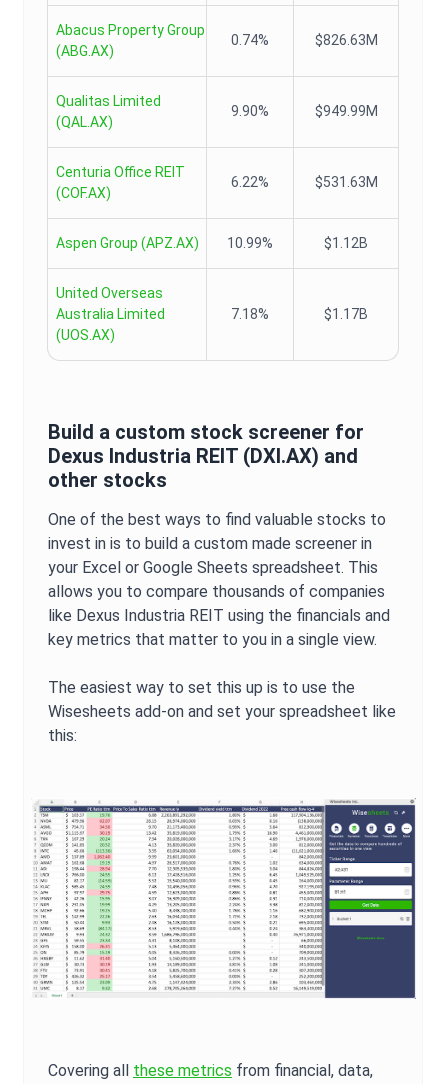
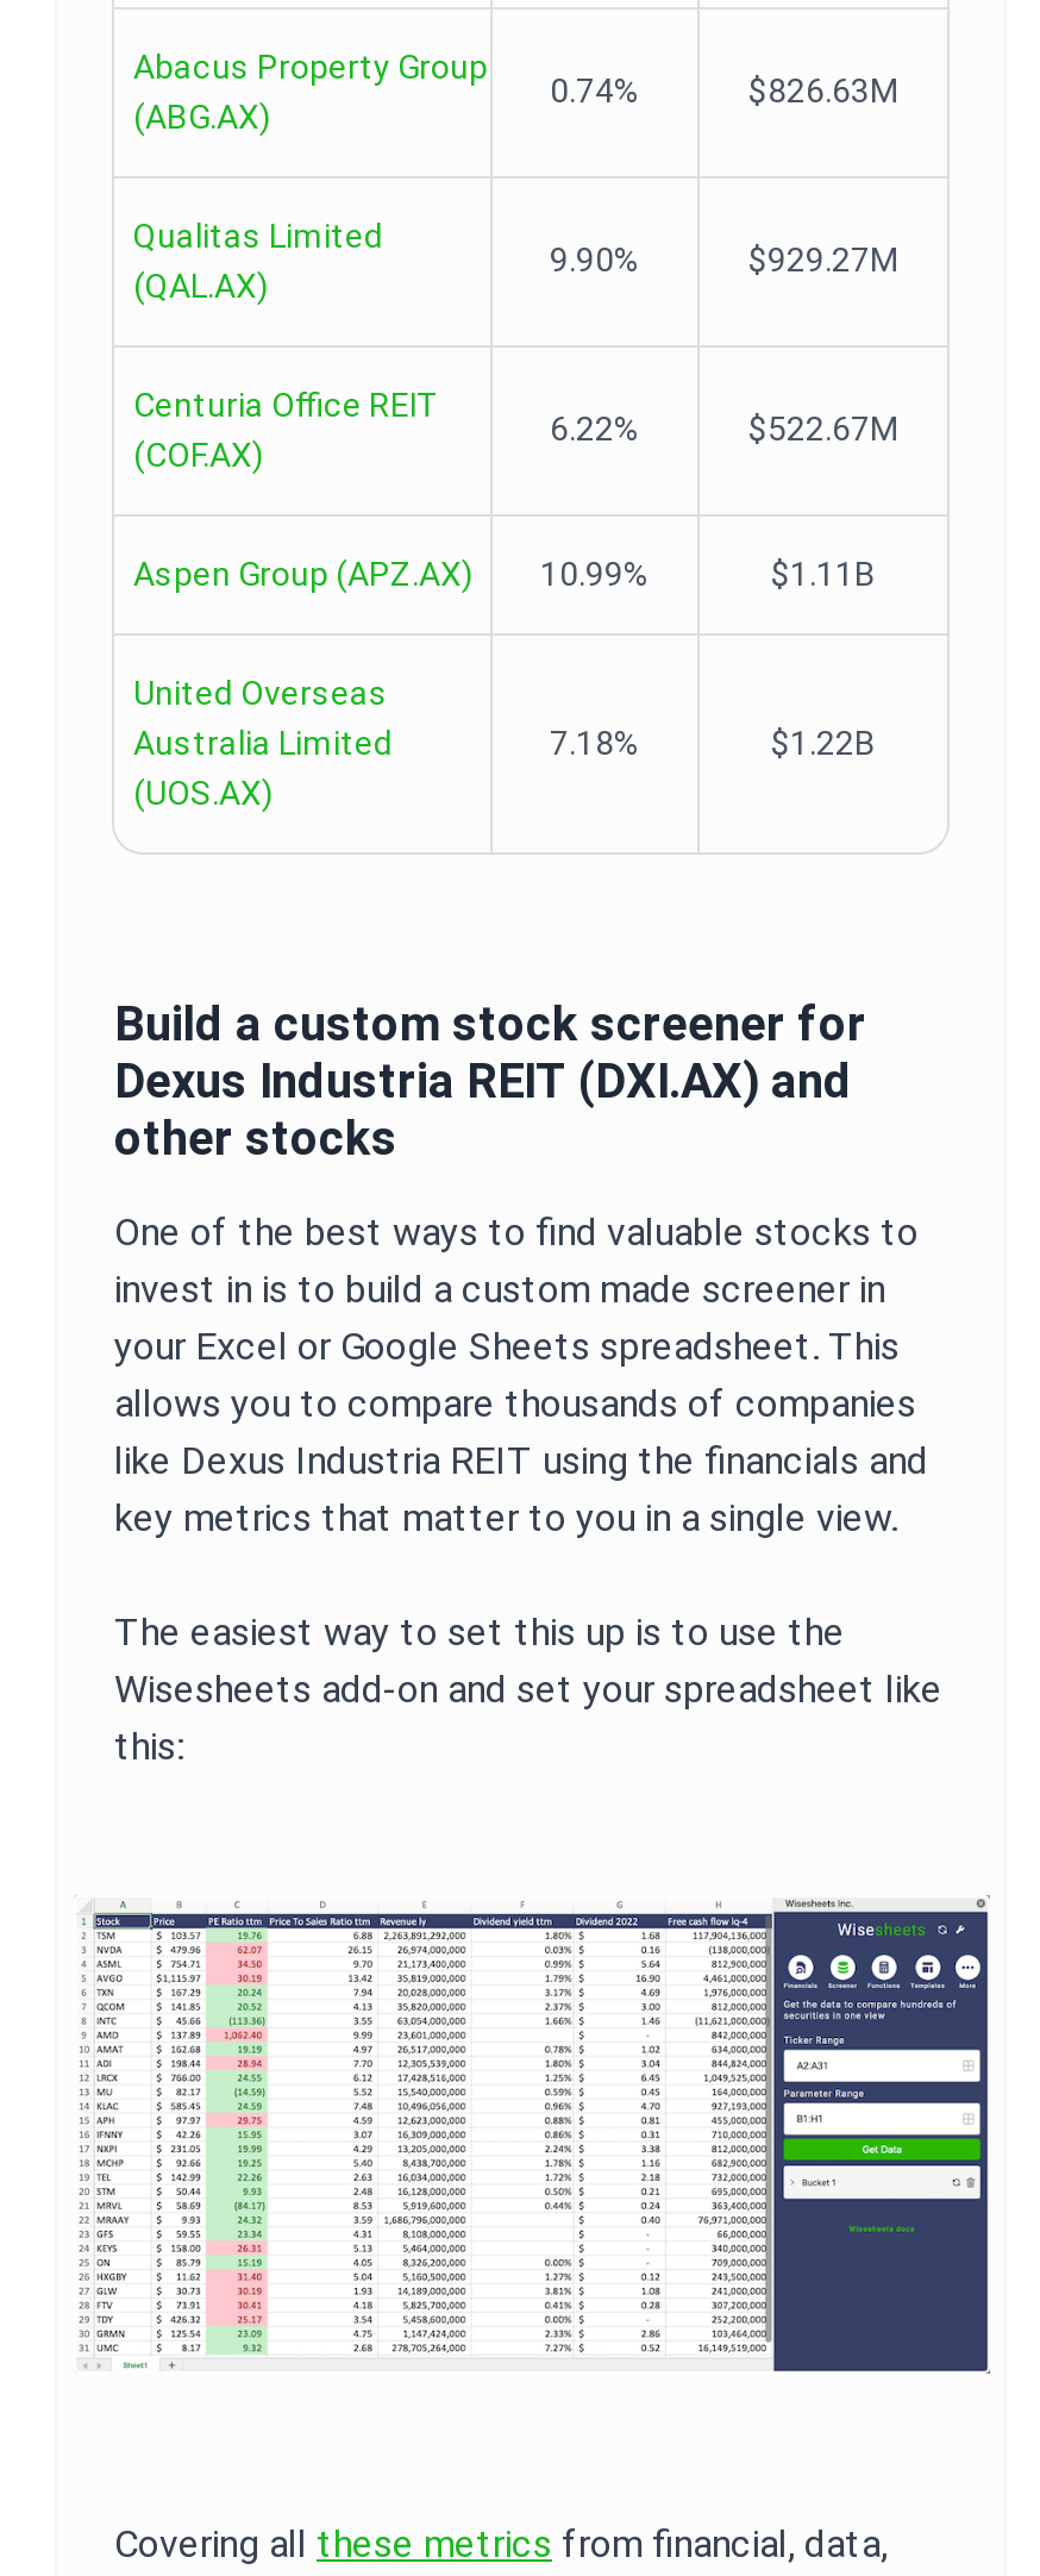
- $949.99M
+ $929.27M

- $531.63M
+ $522.67M

- $1.12B
+ $1.11B

- $1.17B
+ $1.22B
